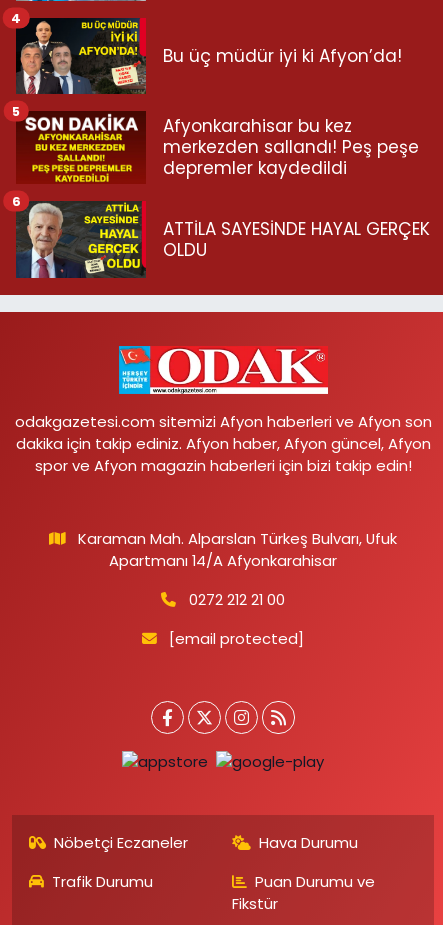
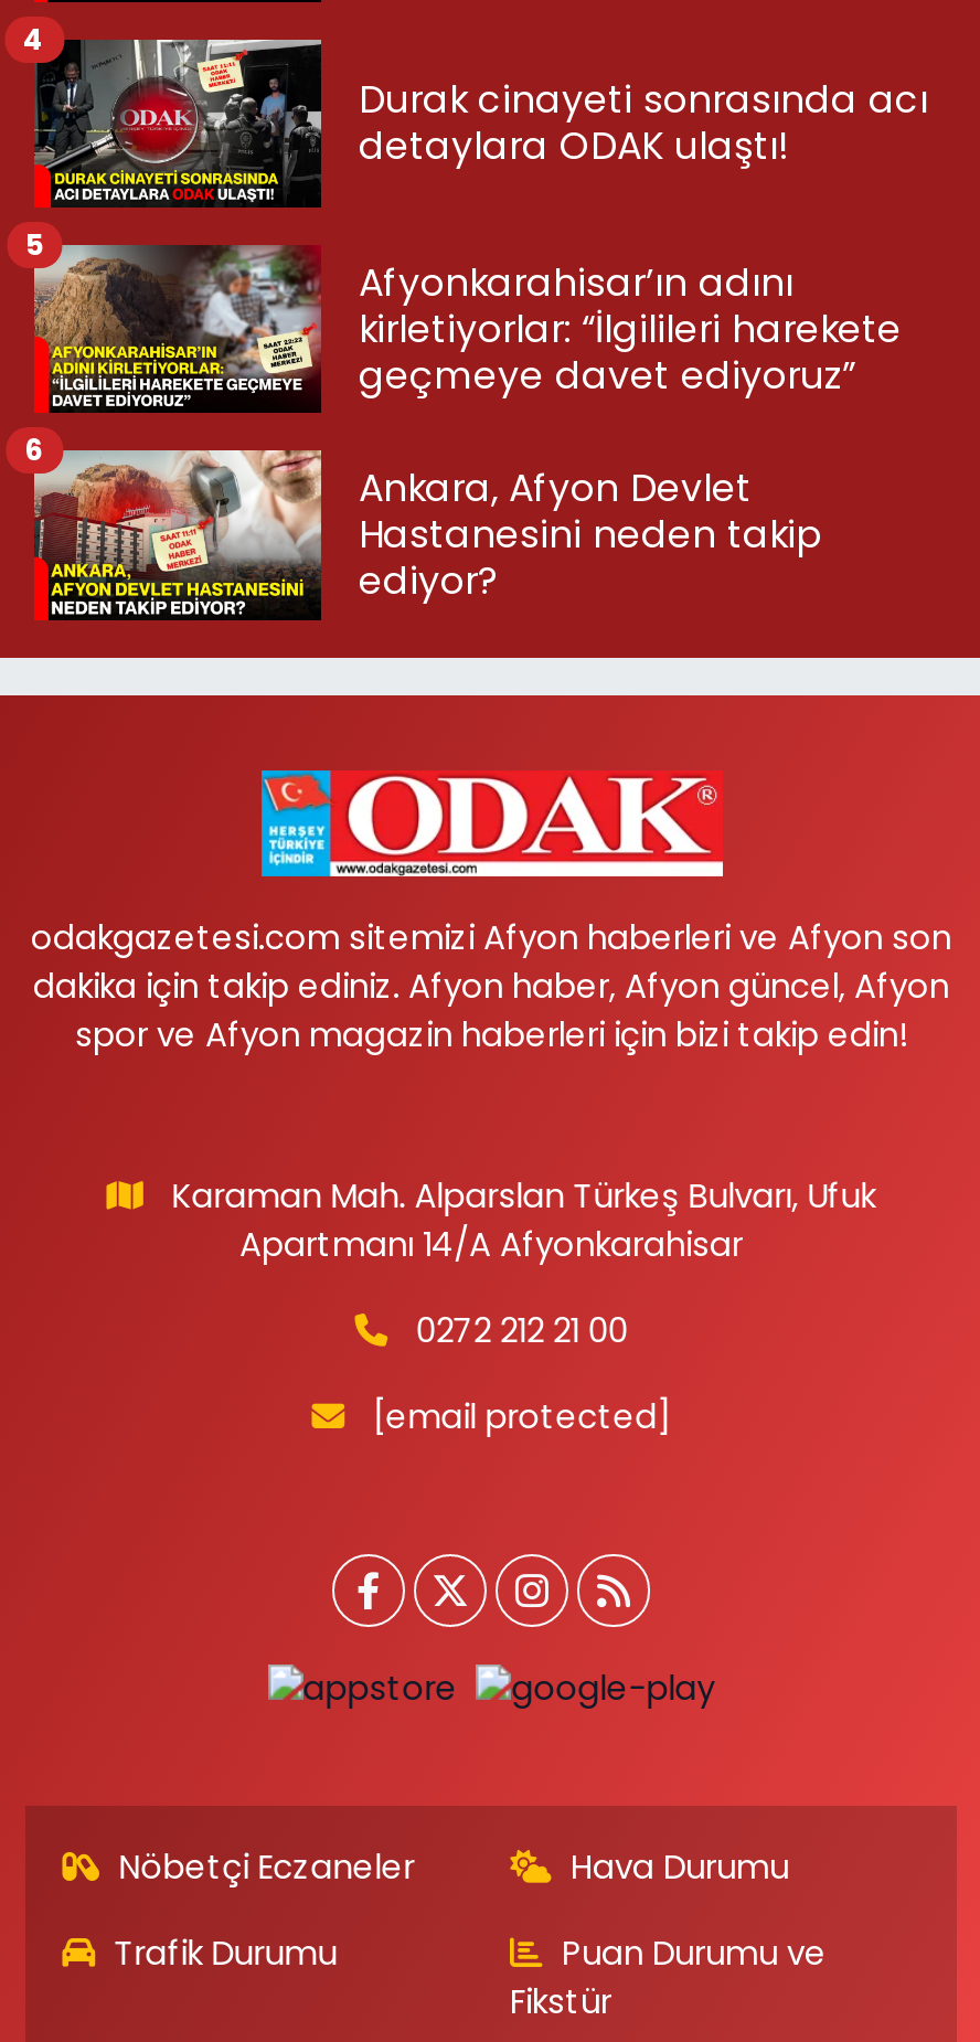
- [image]
- Bu üç müdür iyi ki Afyon’da!
+ [image]
+ Durak cinayeti sonrasında acı
+ detaylara ODAK ulaştı!

- [image]
- Afyonkarahisar bu kez
- merkezden sallandı! Peş peşe
- depremler kaydedildi
+ [image]
+ Afyonkarahisar’ın adını
+ kirletiyorlar: “İlgilileri harekete
+ geçmeye davet ediyoruz”

- [image]
- ATTİLA SAYESİNDE HAYAL GERÇEK
- OLDU
+ [image]
+ Ankara, Afyon Devlet
+ Hastanesini neden takip
+ ediyor?
